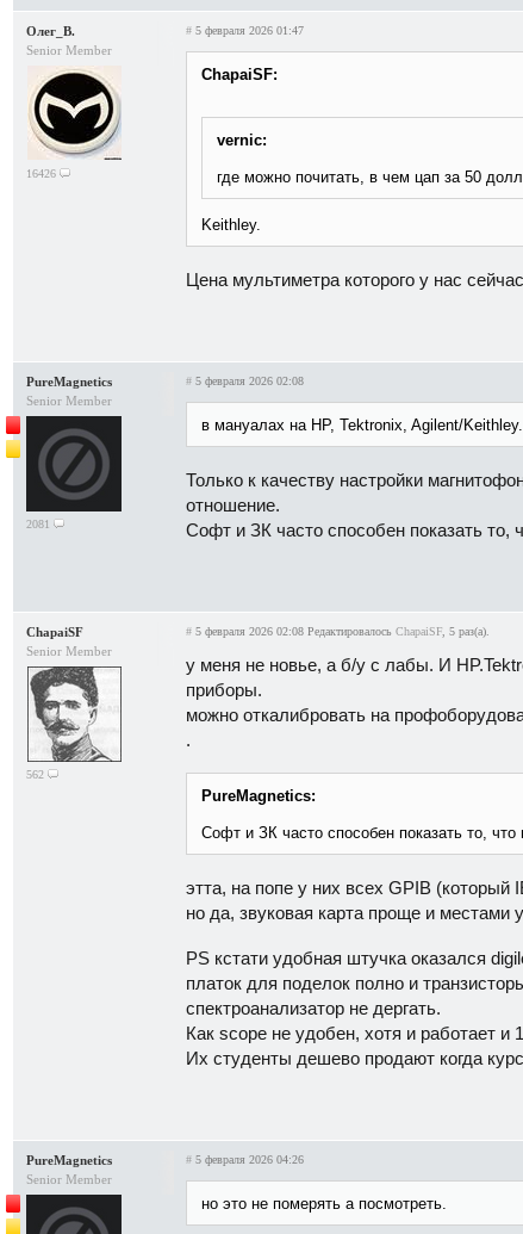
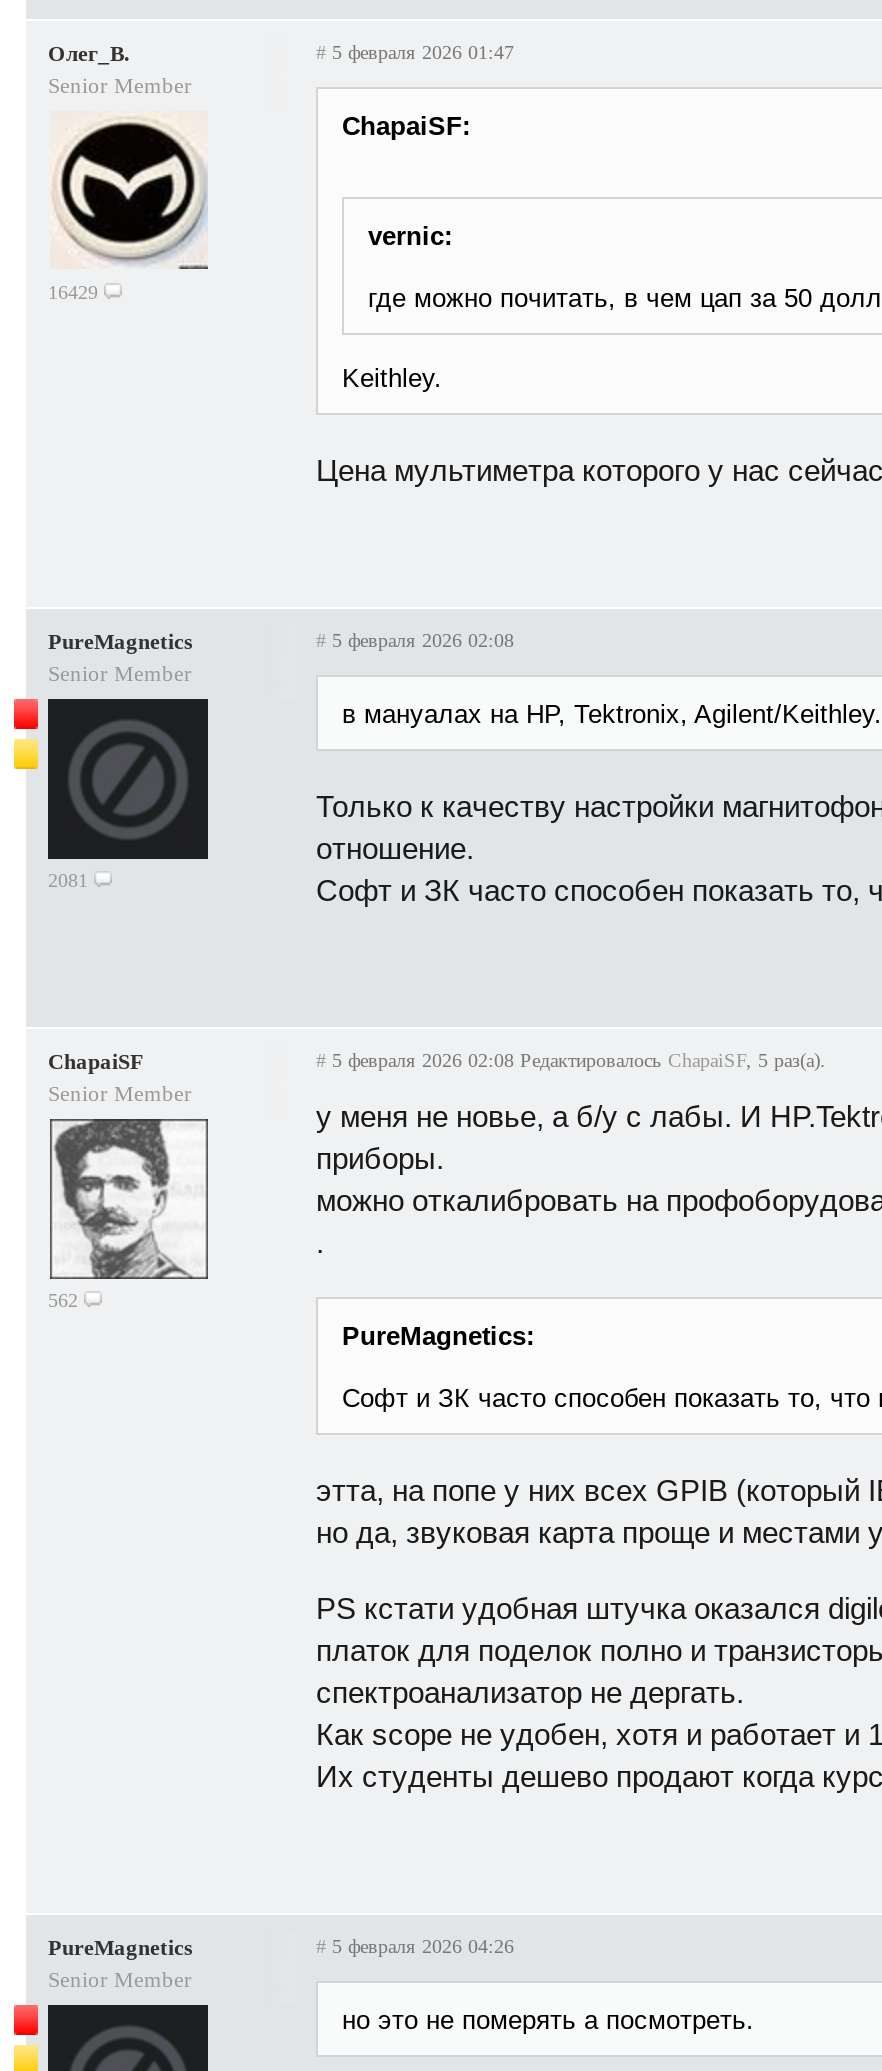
- 16426
+ 16429
